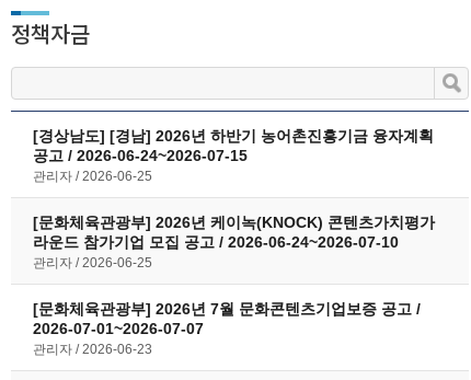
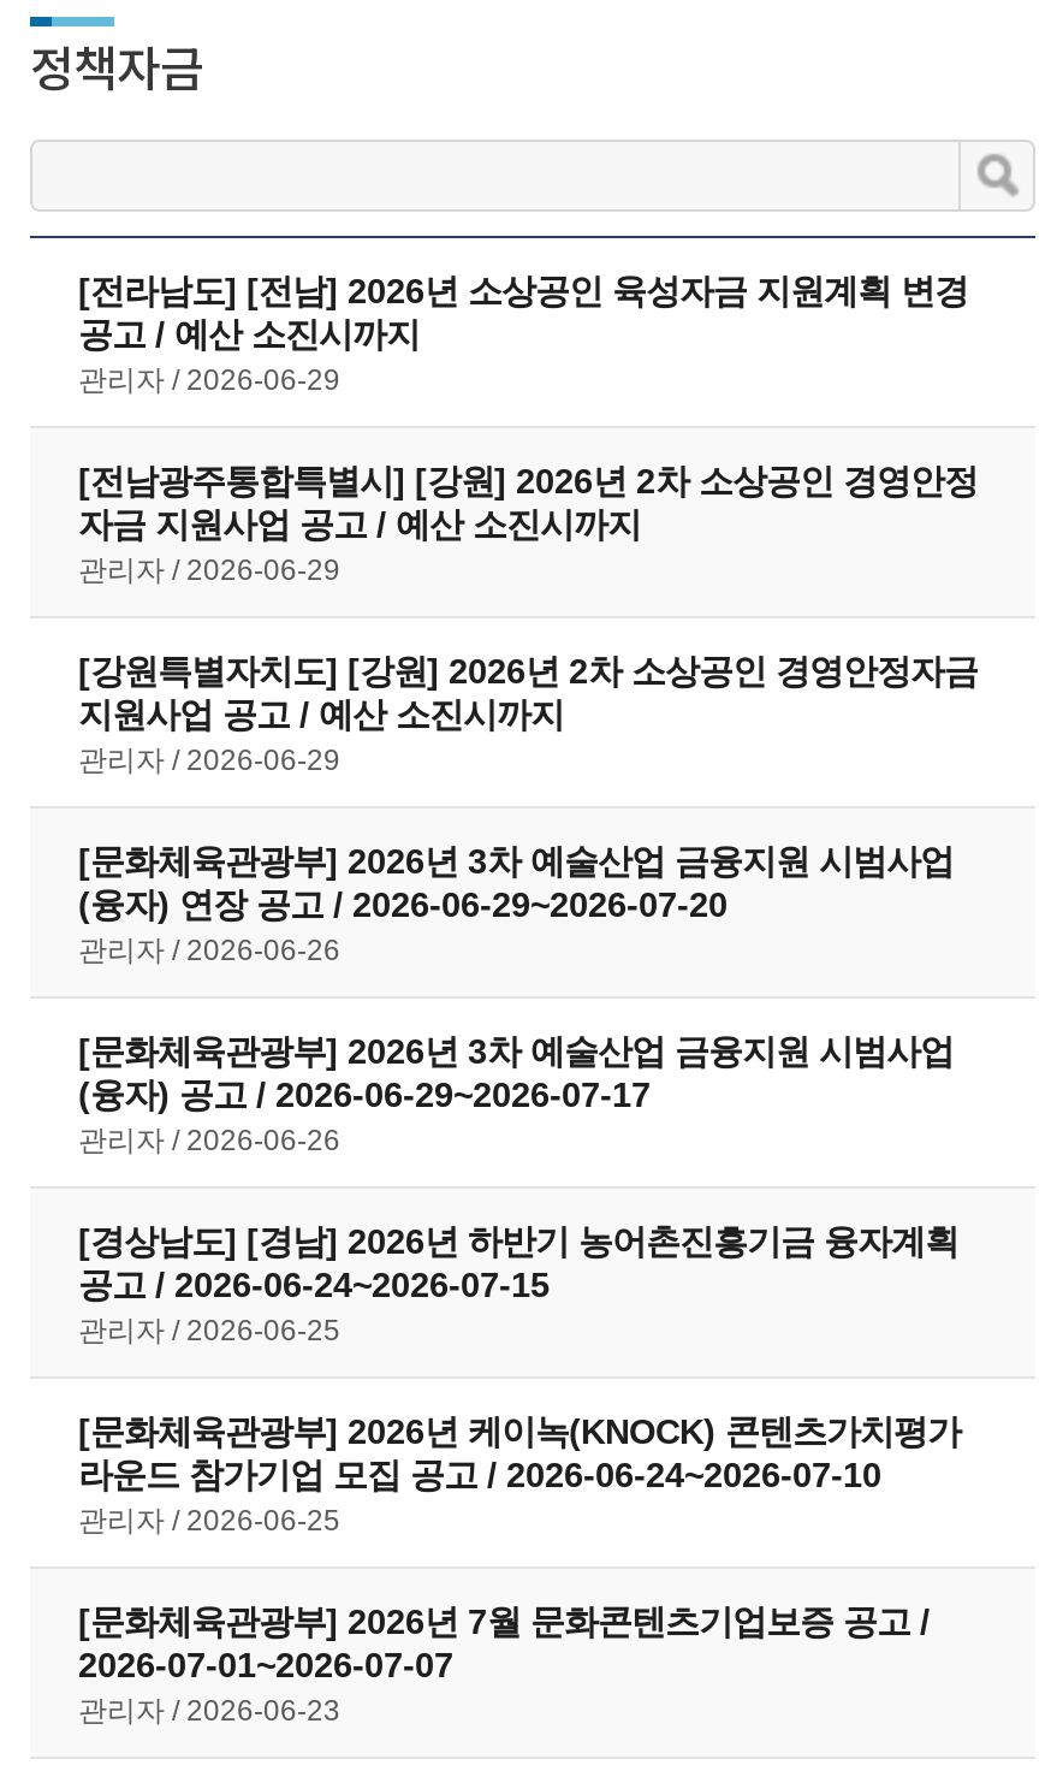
+ [전라남도] [전남] 2026년 소상공인 육성자금 지원계획 변경
+ 공고 / 예산 소진시까지
+ 관리자
+ 2026-06-29
+ [전남광주통합특별시] [강원] 2026년 2차 소상공인 경영안정
+ 자금 지원사업 공고 / 예산 소진시까지
+ 관리자
+ 2026-06-29
+ [강원특별자치도] [강원] 2026년 2차 소상공인 경영안정자금
+ 지원사업 공고 / 예산 소진시까지
+ 관리자
+ 2026-06-29
+ [문화체육관광부] 2026년 3차 예술산업 금융지원 시범사업
+ (융자) 연장 공고 / 2026-06-29~2026-07-20
+ 관리자
+ 2026-06-26
+ [문화체육관광부] 2026년 3차 예술산업 금융지원 시범사업
+ (융자) 공고 / 2026-06-29~2026-07-17
+ 관리자
+ 2026-06-26
